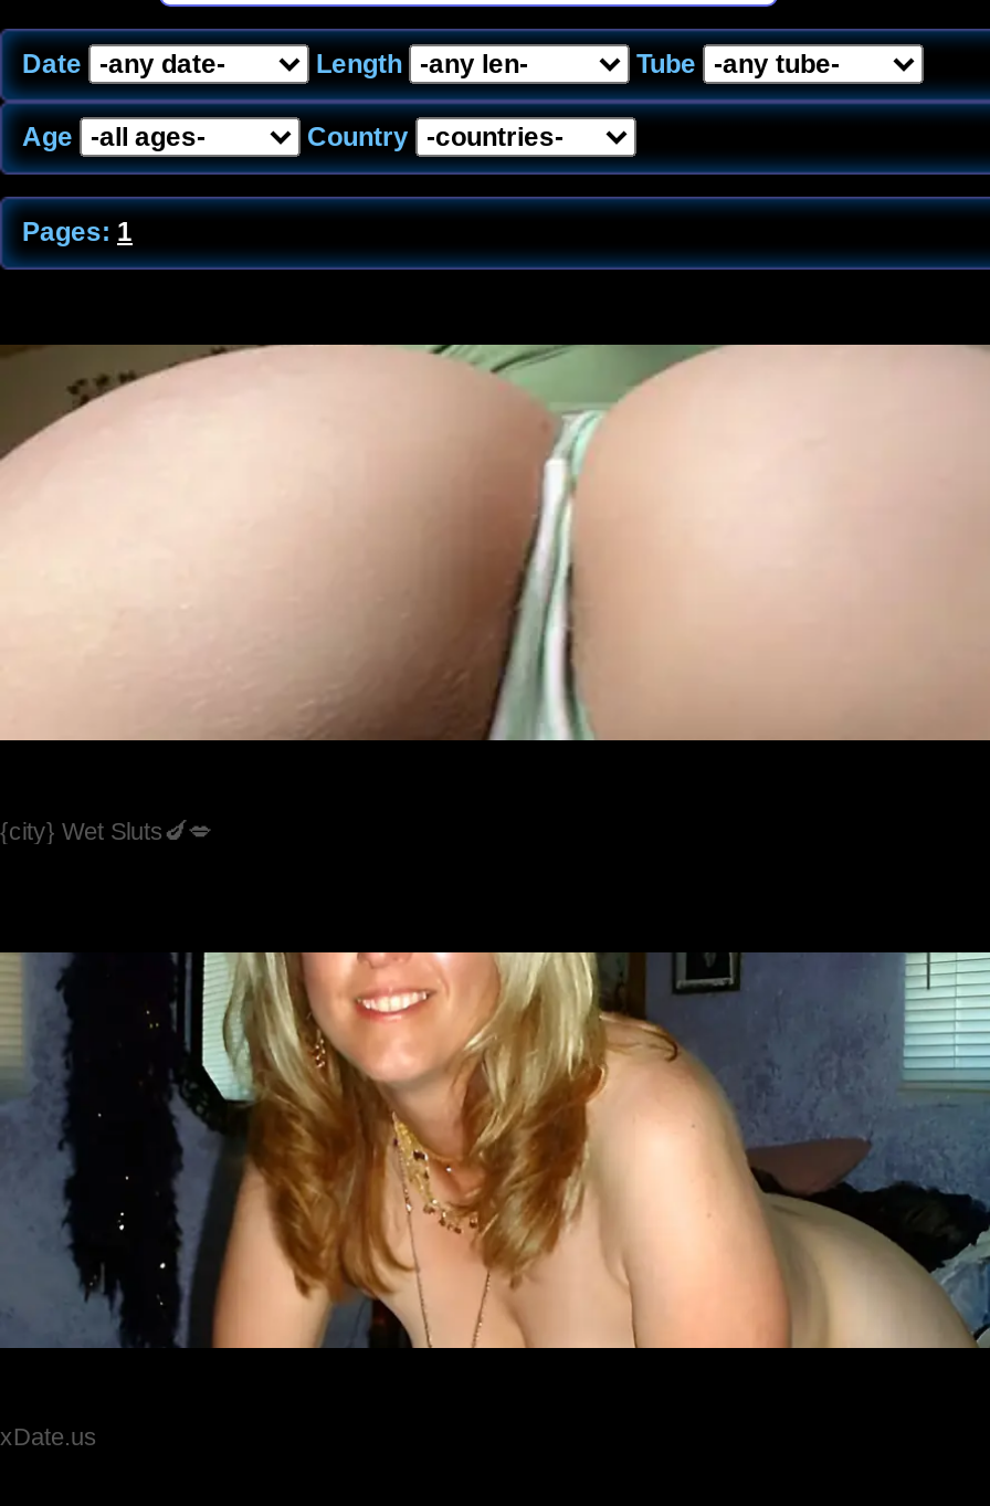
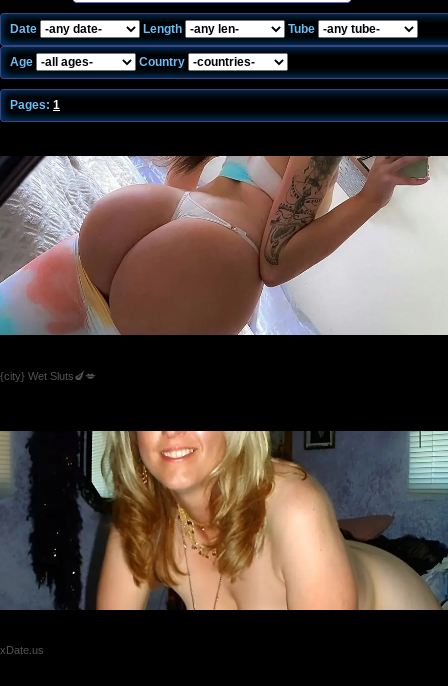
- [image]
+ [image]
